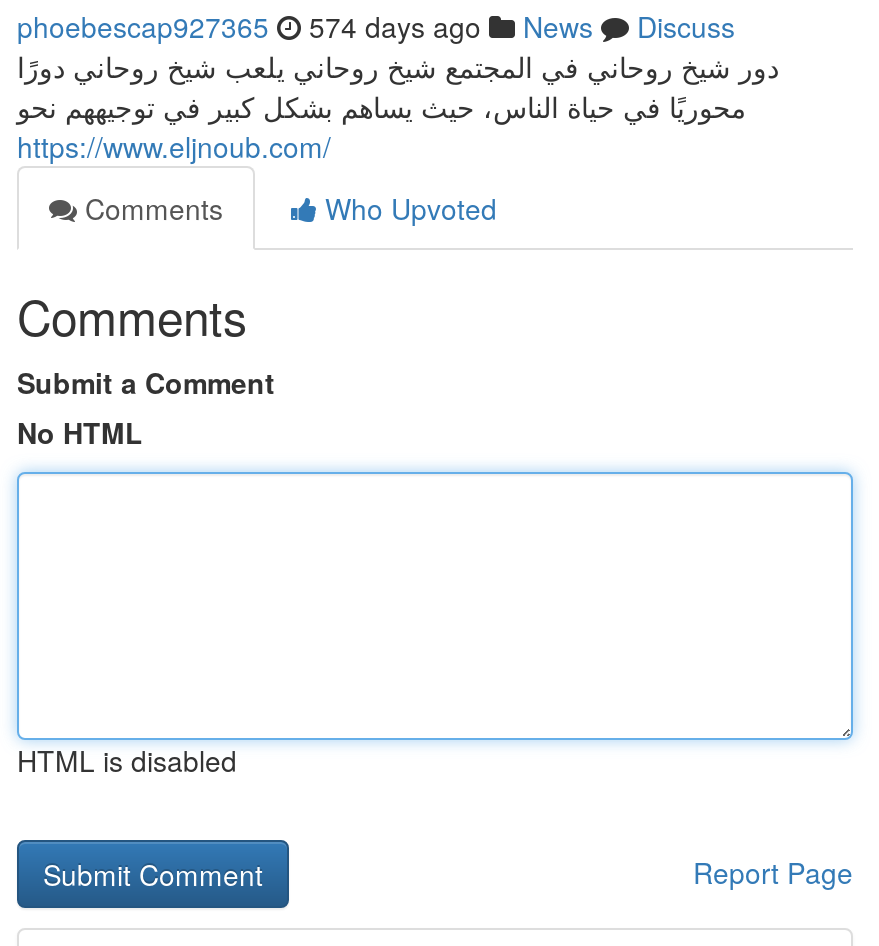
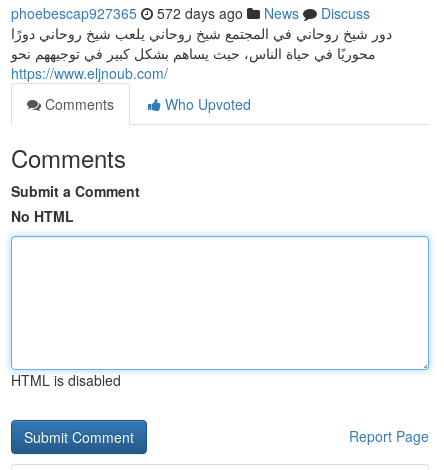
- phoebescap927365 574 days ago News Discuss
+ phoebescap927365 572 days ago News Discuss
